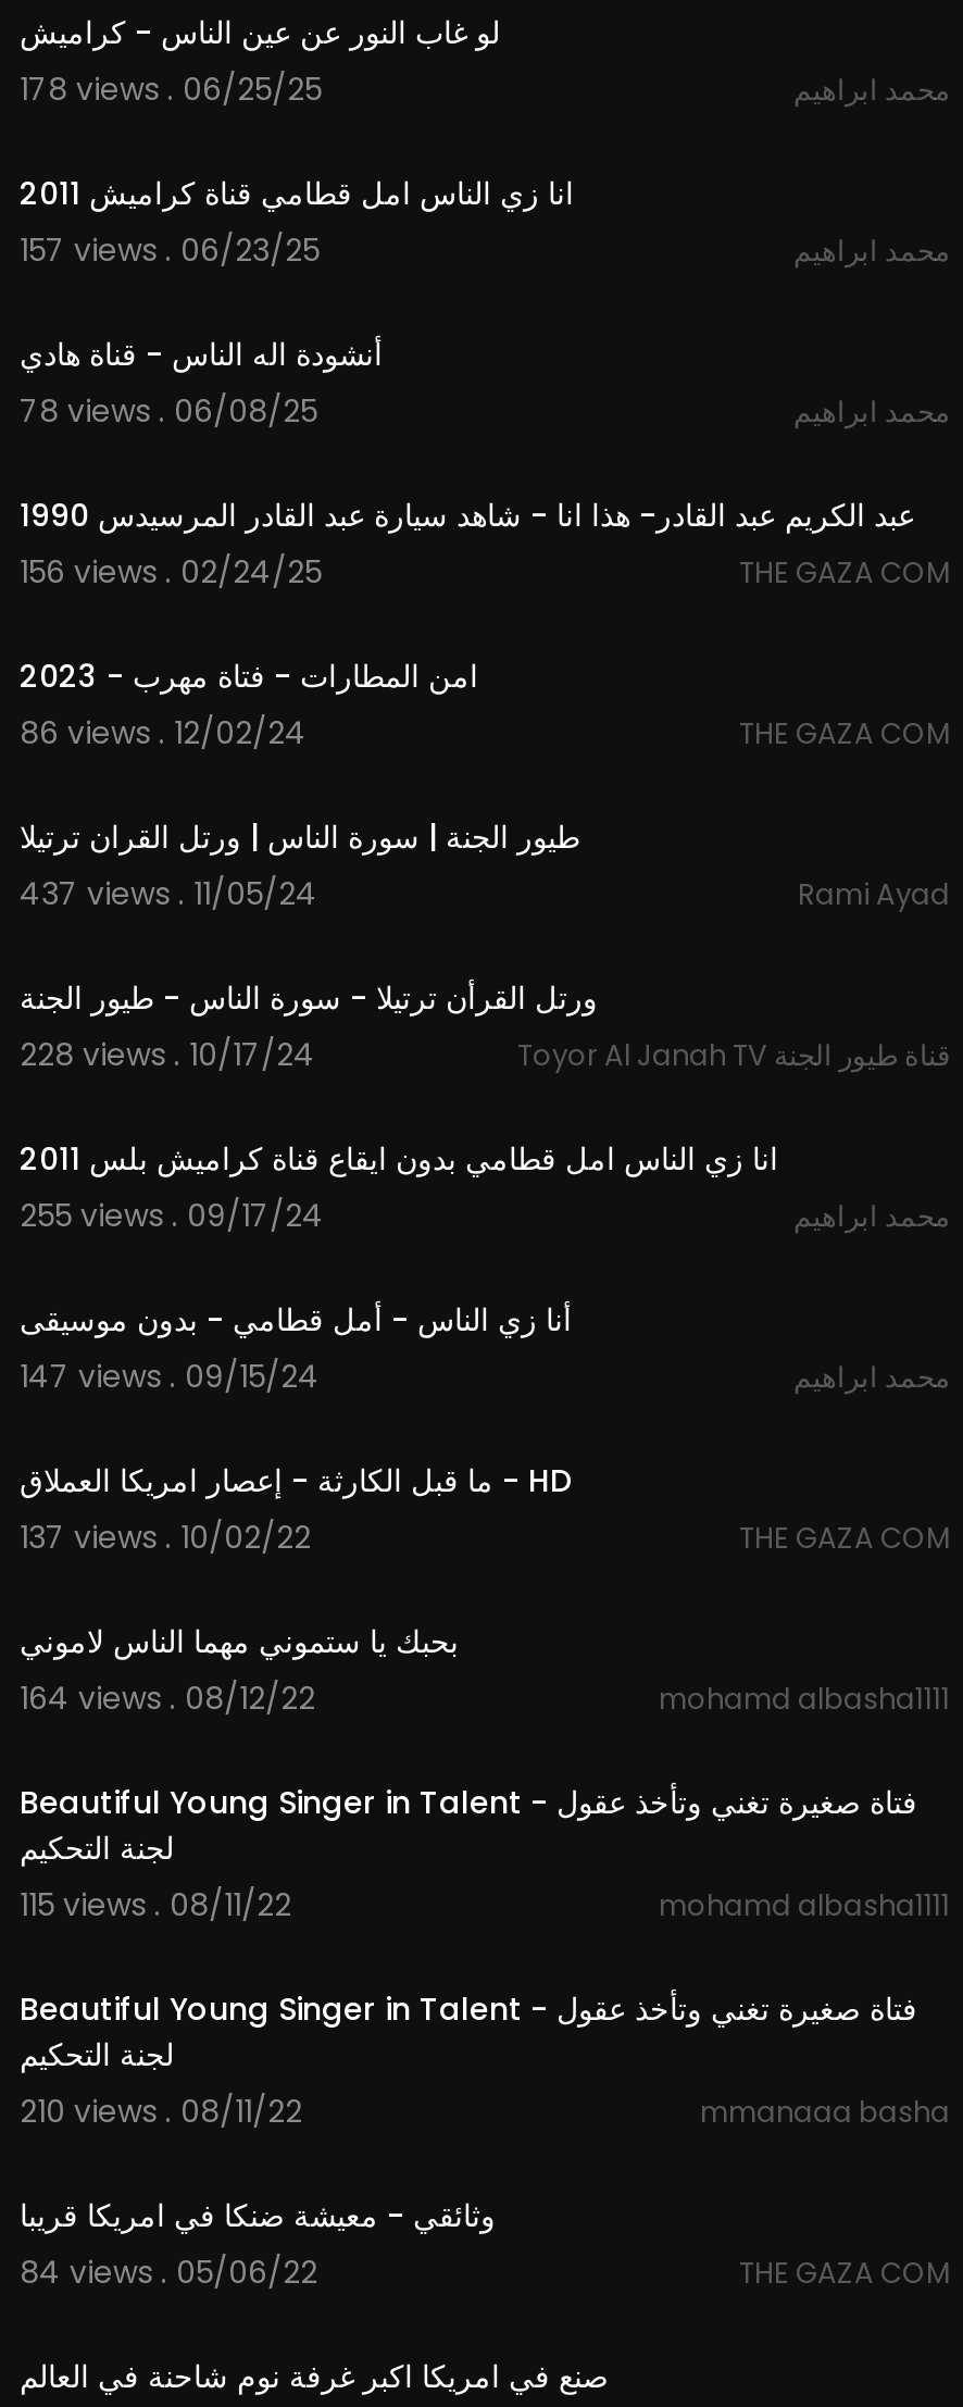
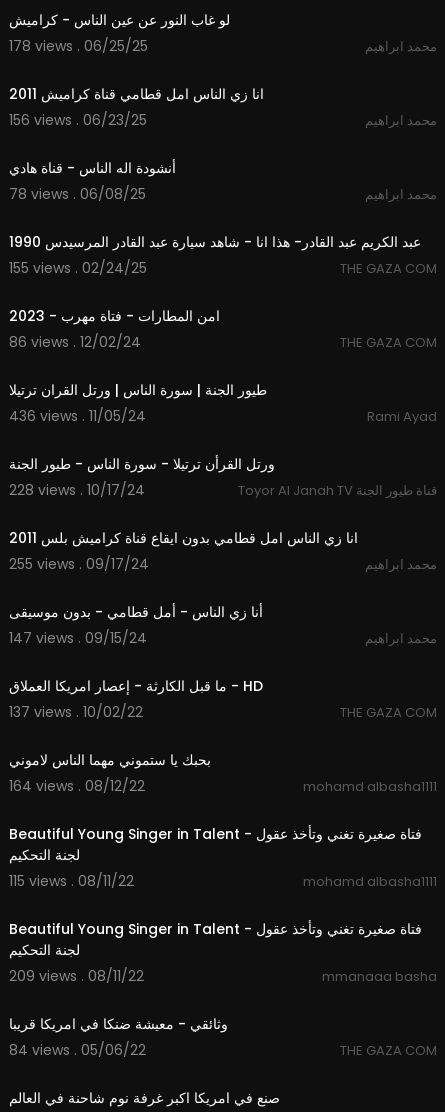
- 157 views . 06/23/25
+ 156 views . 06/23/25

- 156 views . 02/24/25
+ 155 views . 02/24/25

- 437 views . 11/05/24
+ 436 views . 11/05/24

- 210 views . 08/11/22
+ 209 views . 08/11/22
